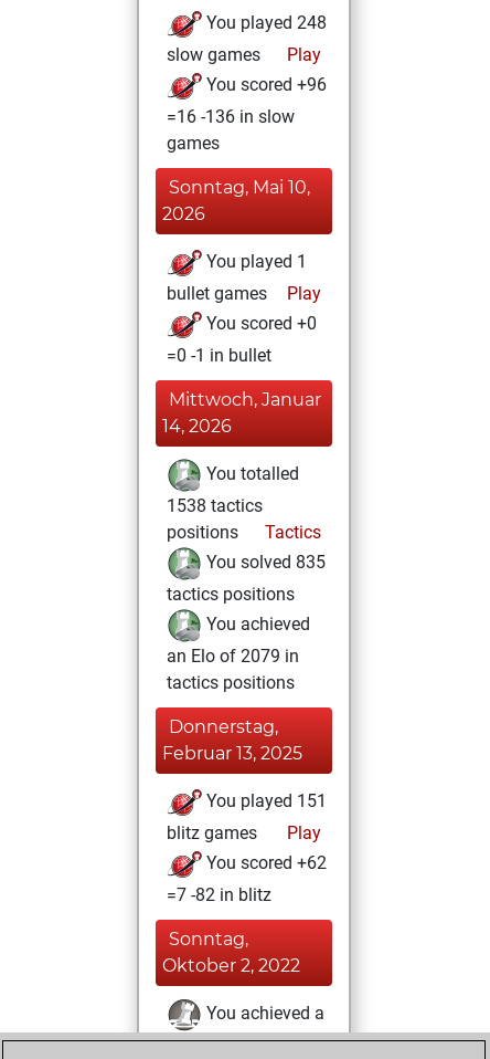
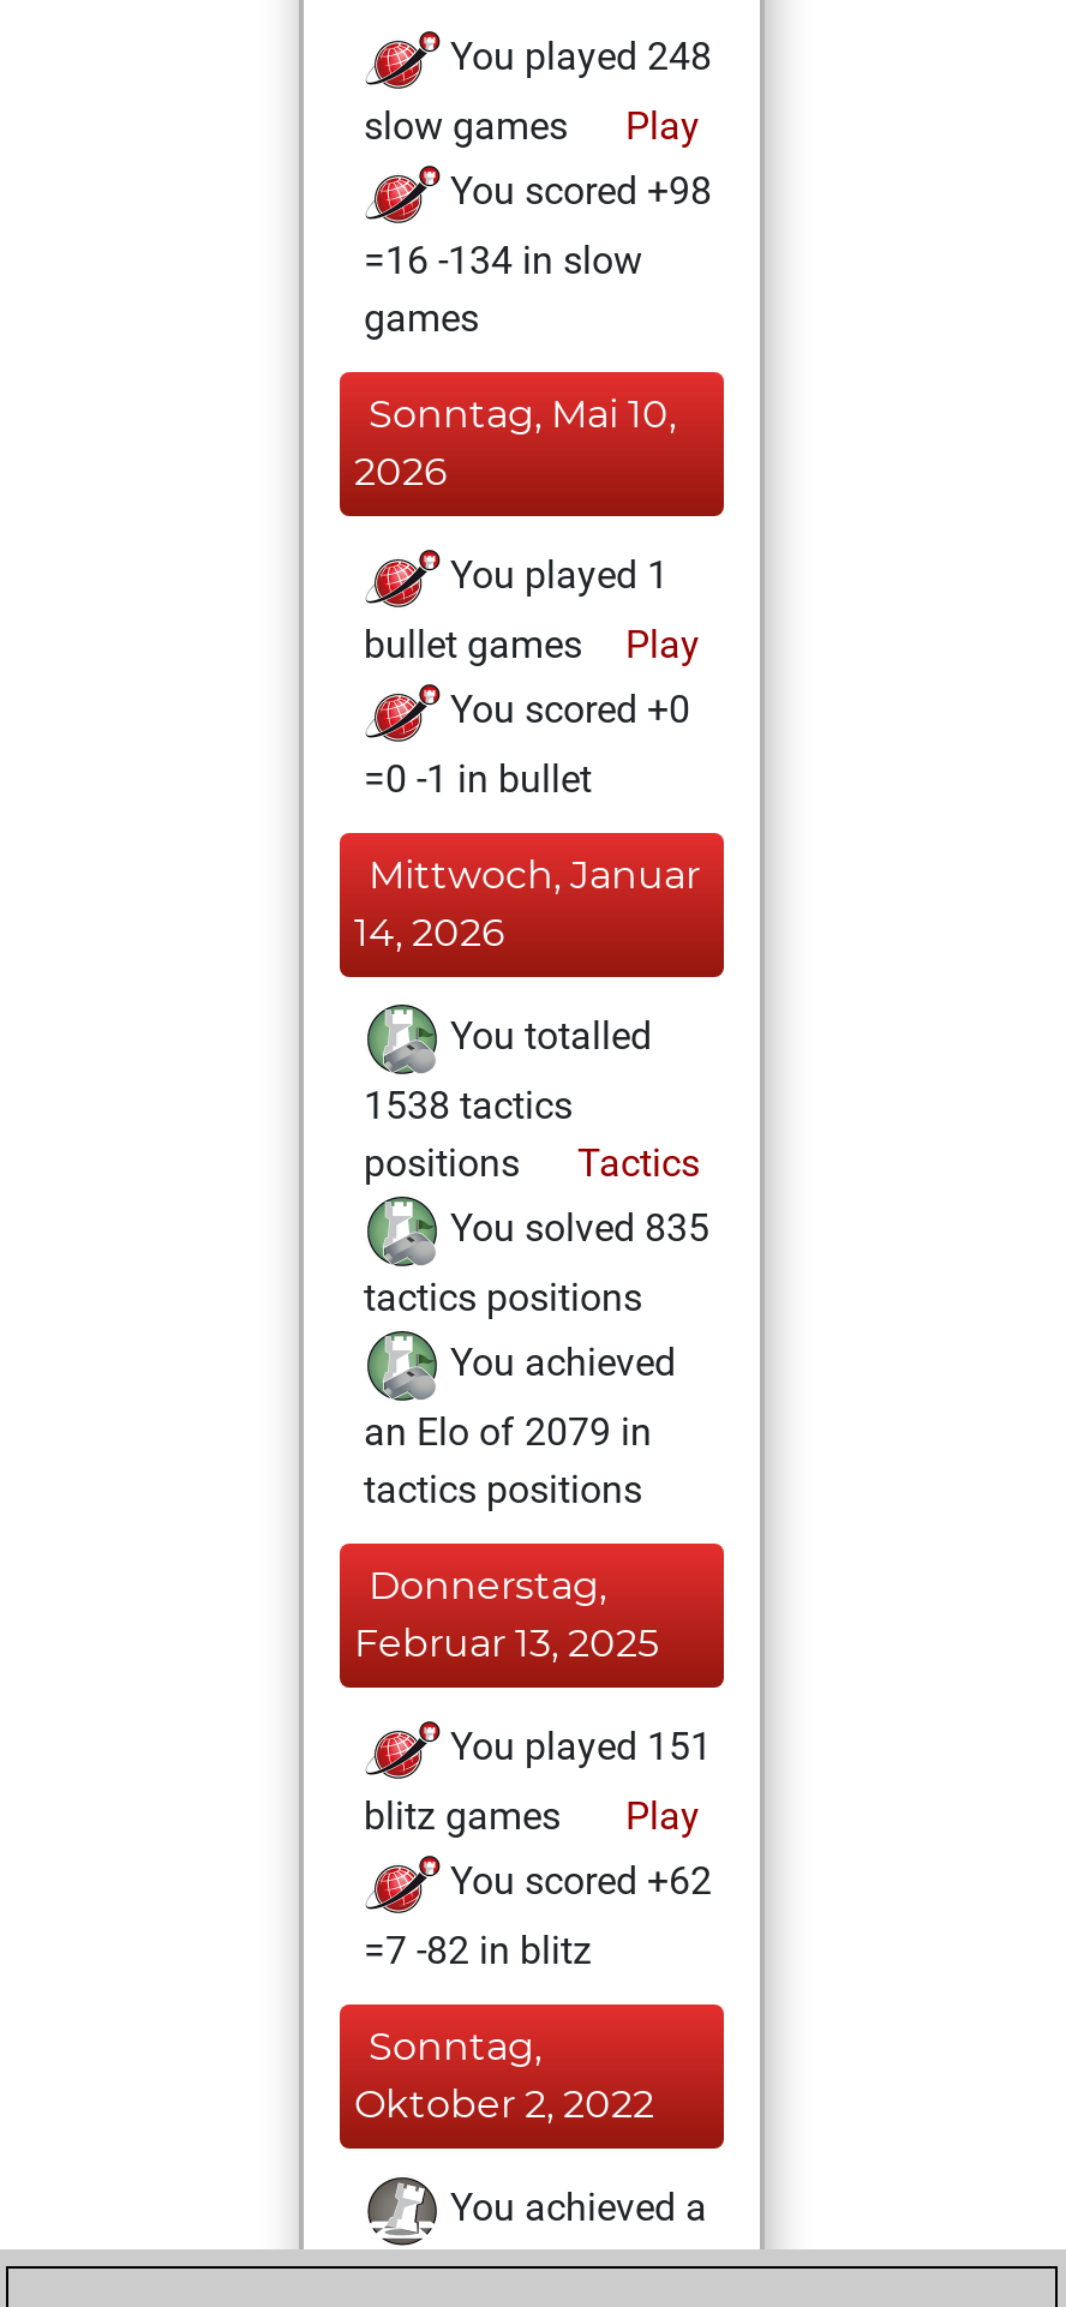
- You scored +96
+ You scored +98

- =16 -136 in slow
+ =16 -134 in slow
